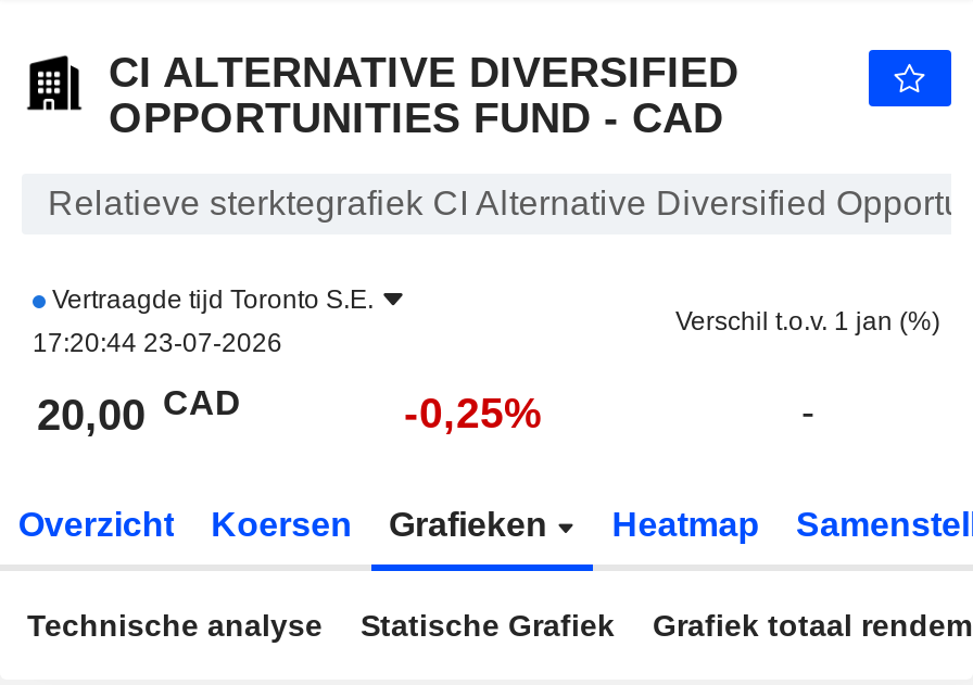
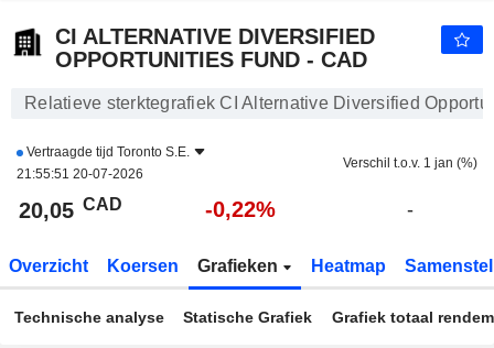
- 17:20:44 23-07-2026
+ 21:55:51 20-07-2026

- 20,00 CAD
+ 20,05 CAD

- -0,25%
+ -0,22%
